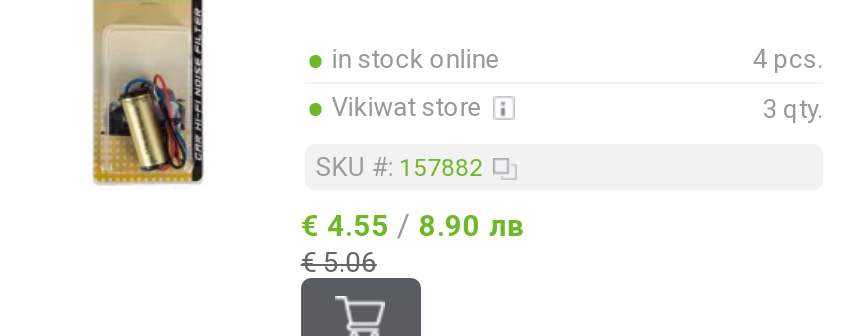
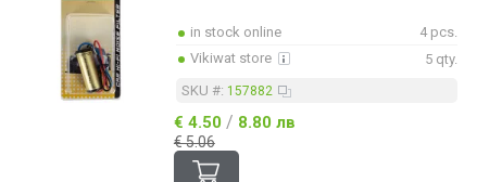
- 3 qty.
+ 5 qty.

- € 4.55 / 8.90 лв
+ € 4.50 / 8.80 лв
